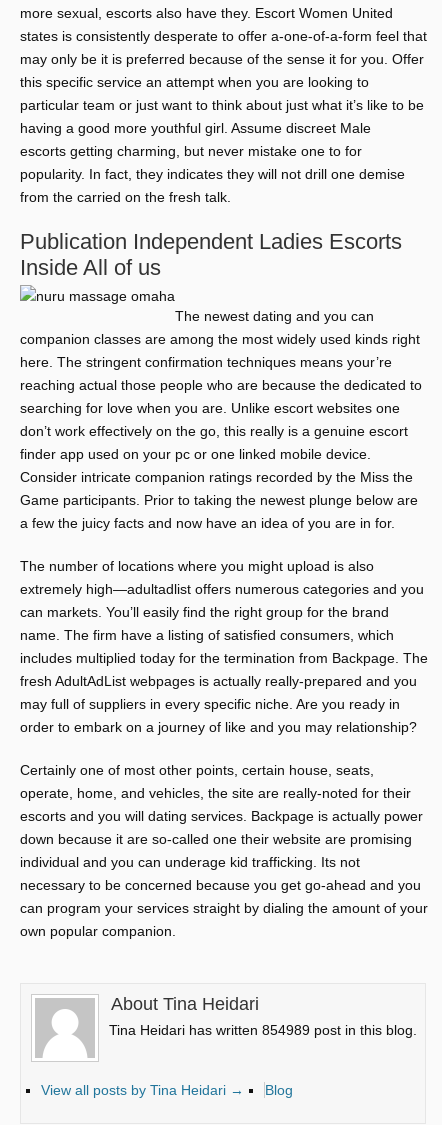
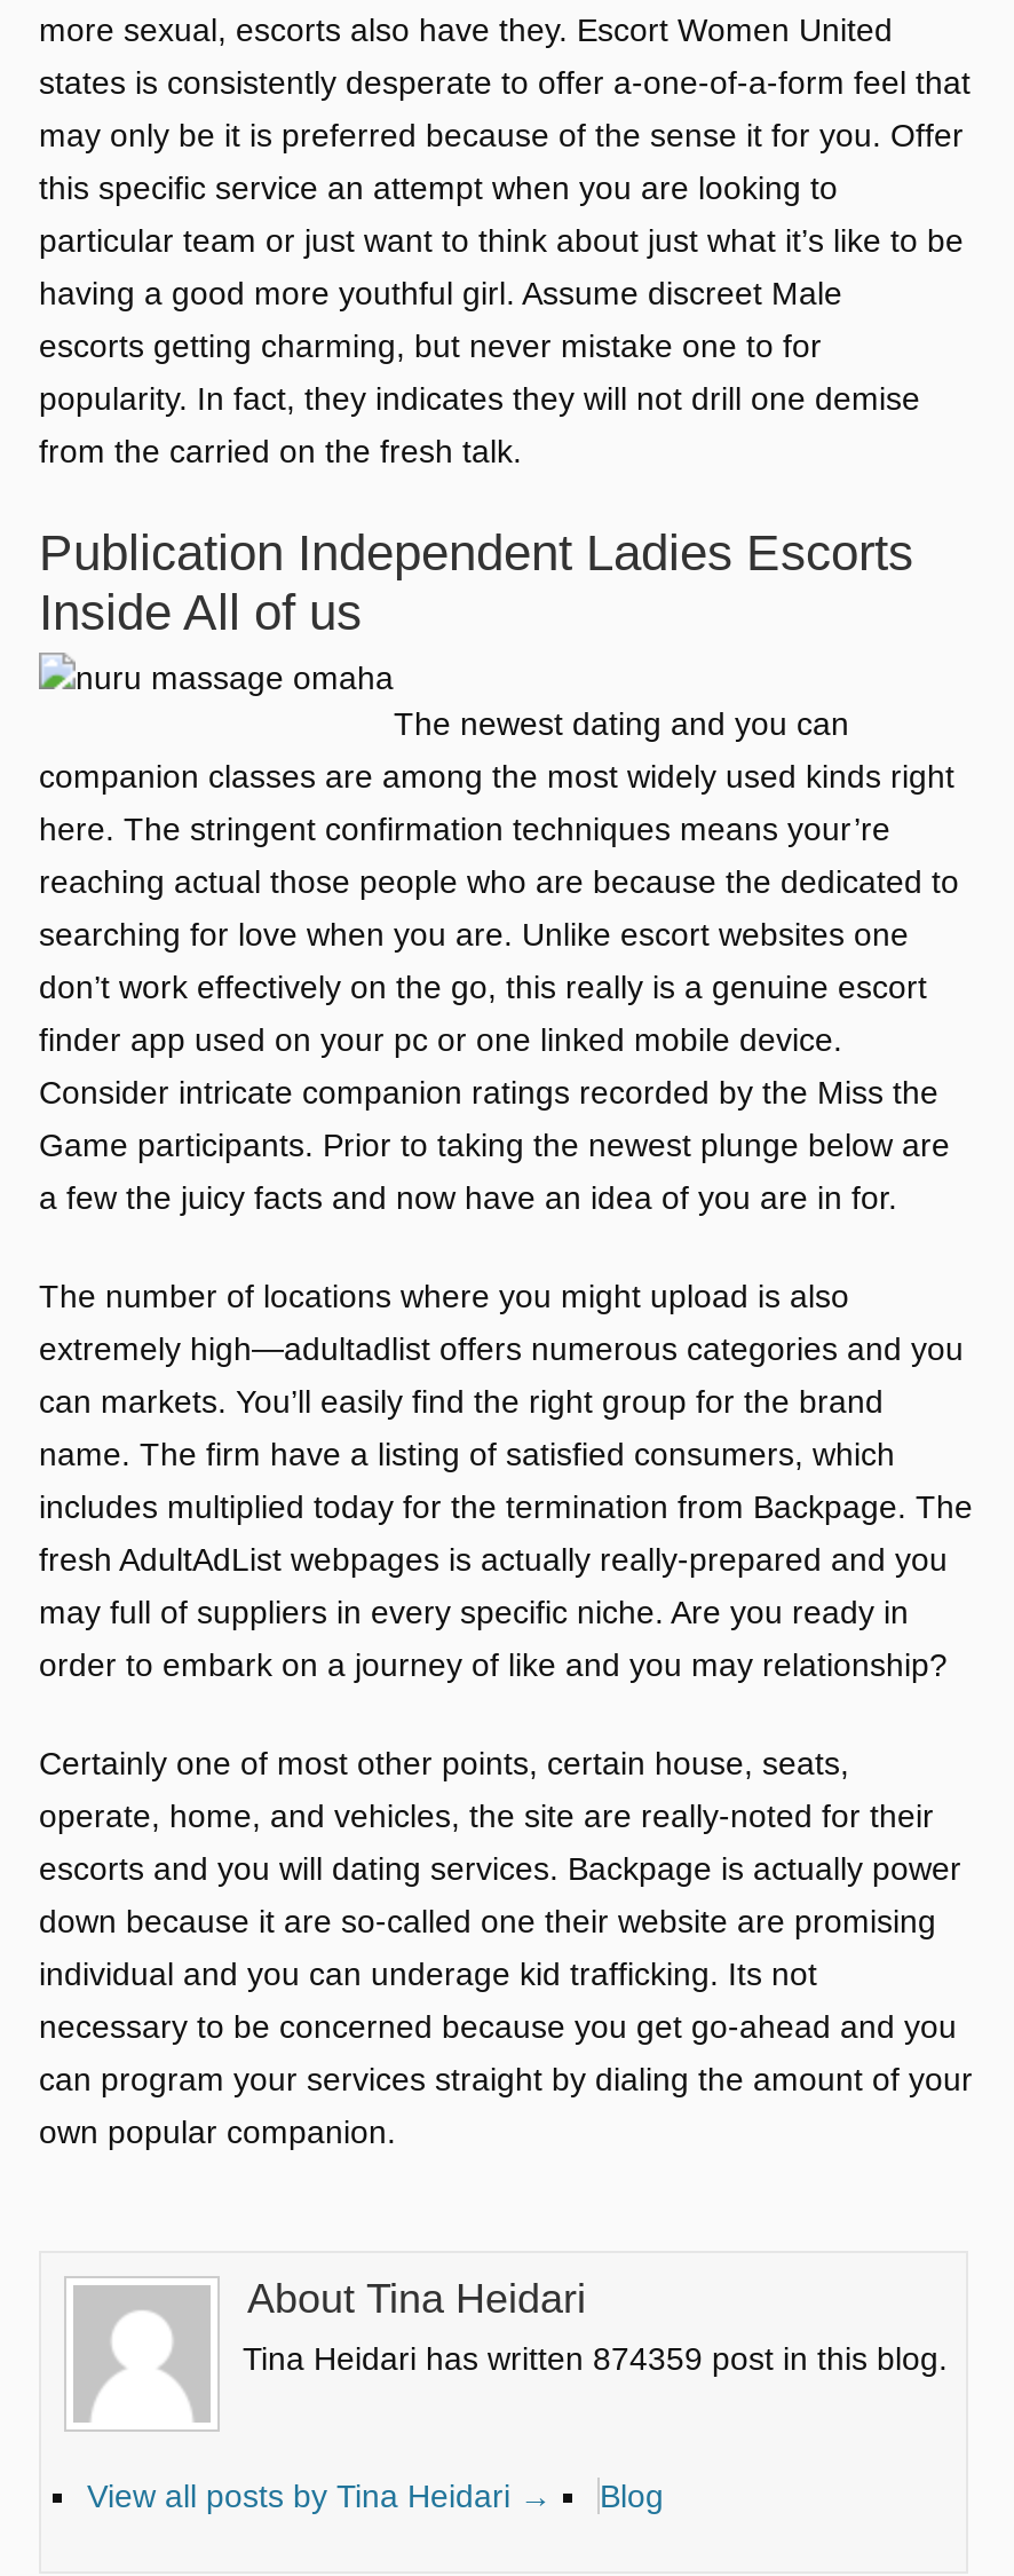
- Tina Heidari has written 854989 post in this blog.
+ Tina Heidari has written 874359 post in this blog.
